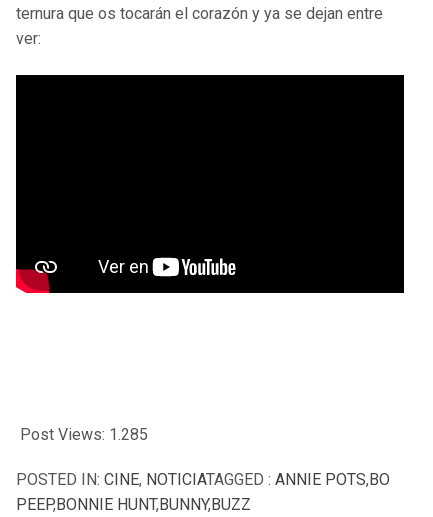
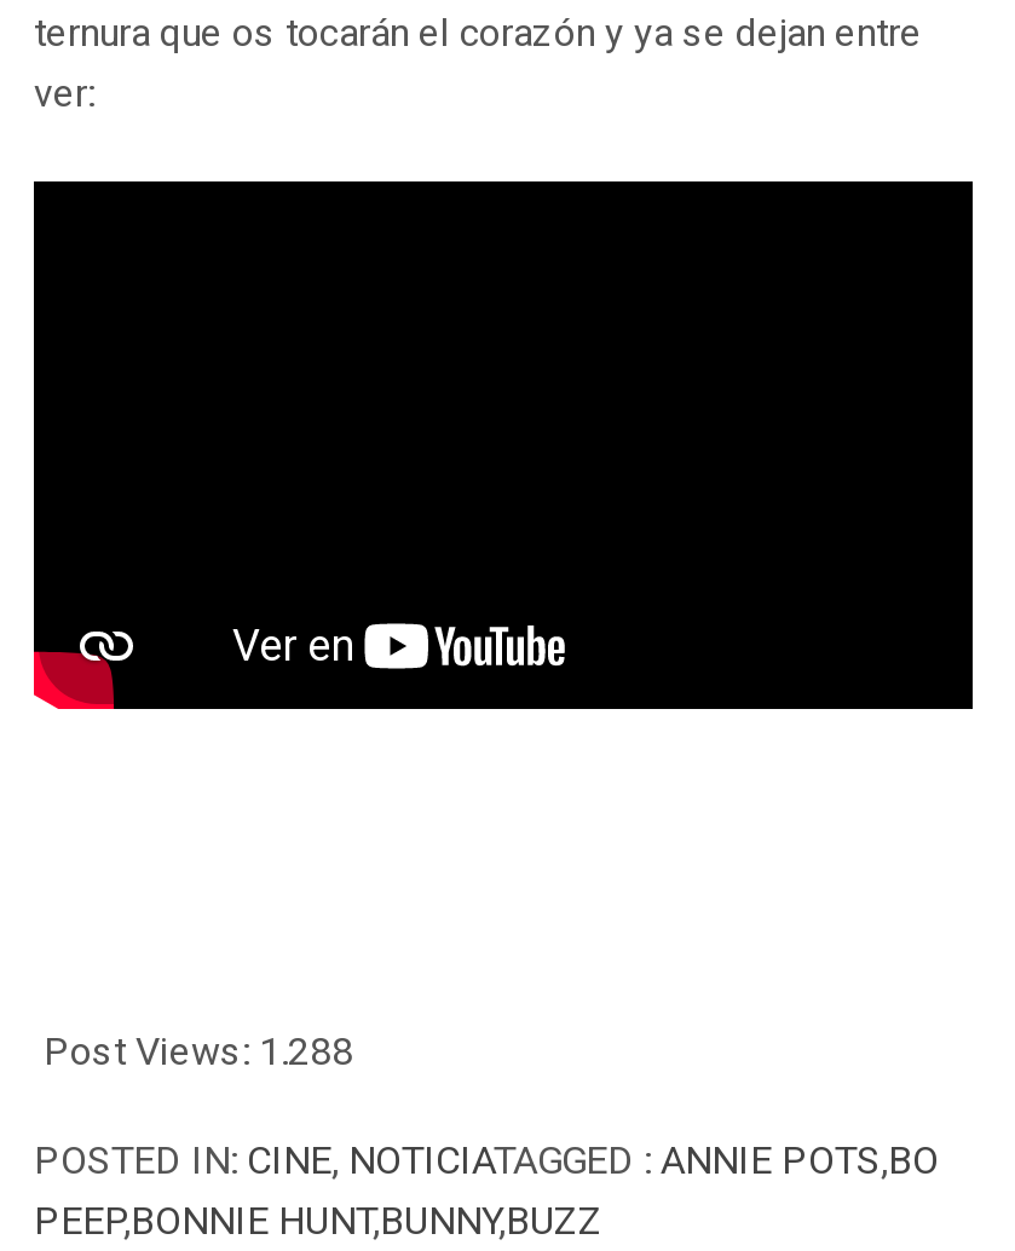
- Post Views: 1.285
+ Post Views: 1.288
